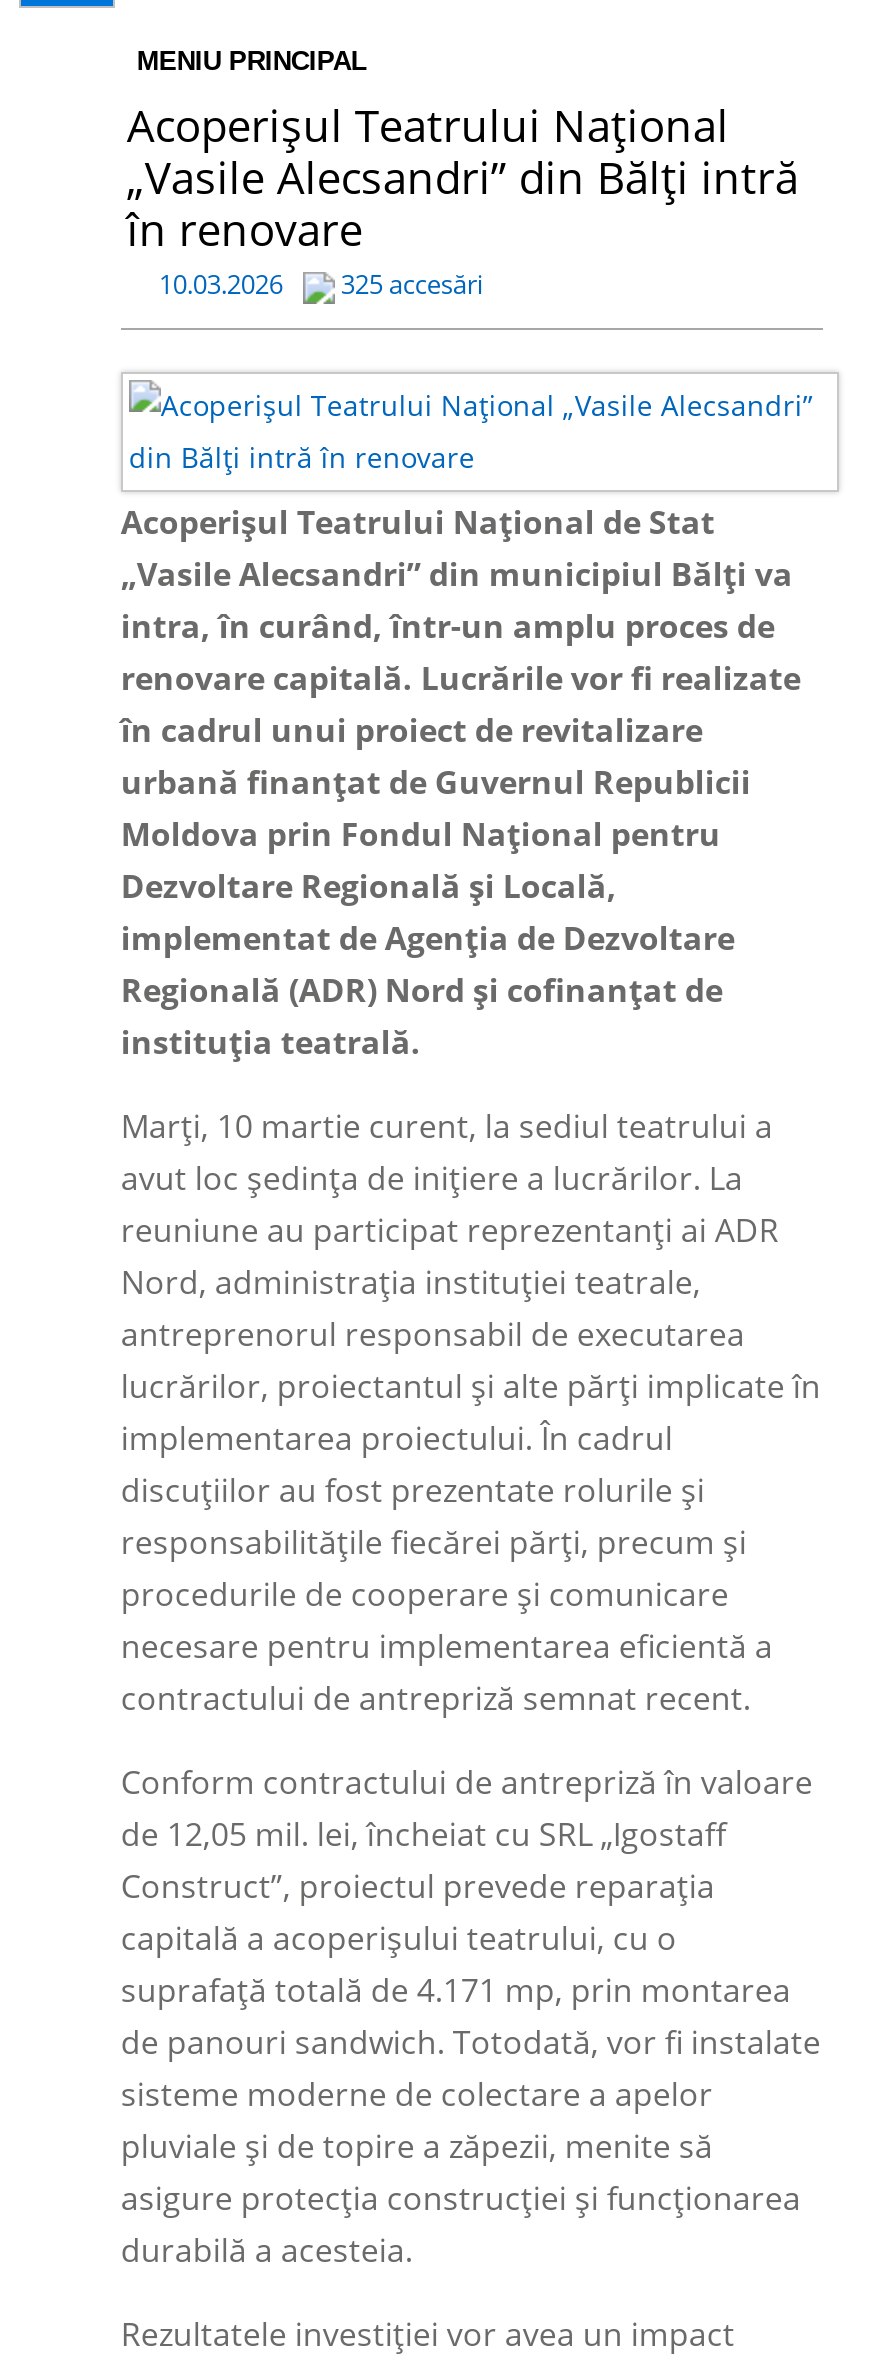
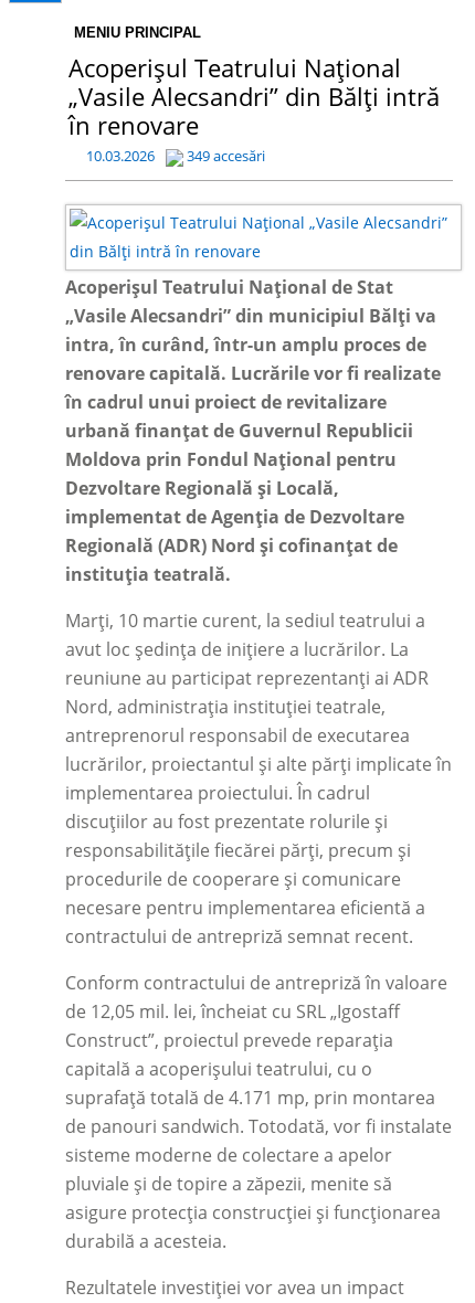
- 10.03.2026 325 accesări
+ 10.03.2026 349 accesări
